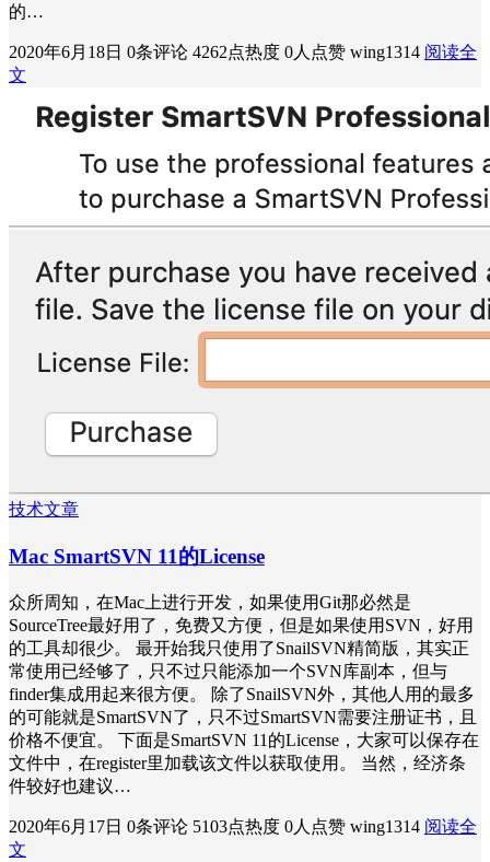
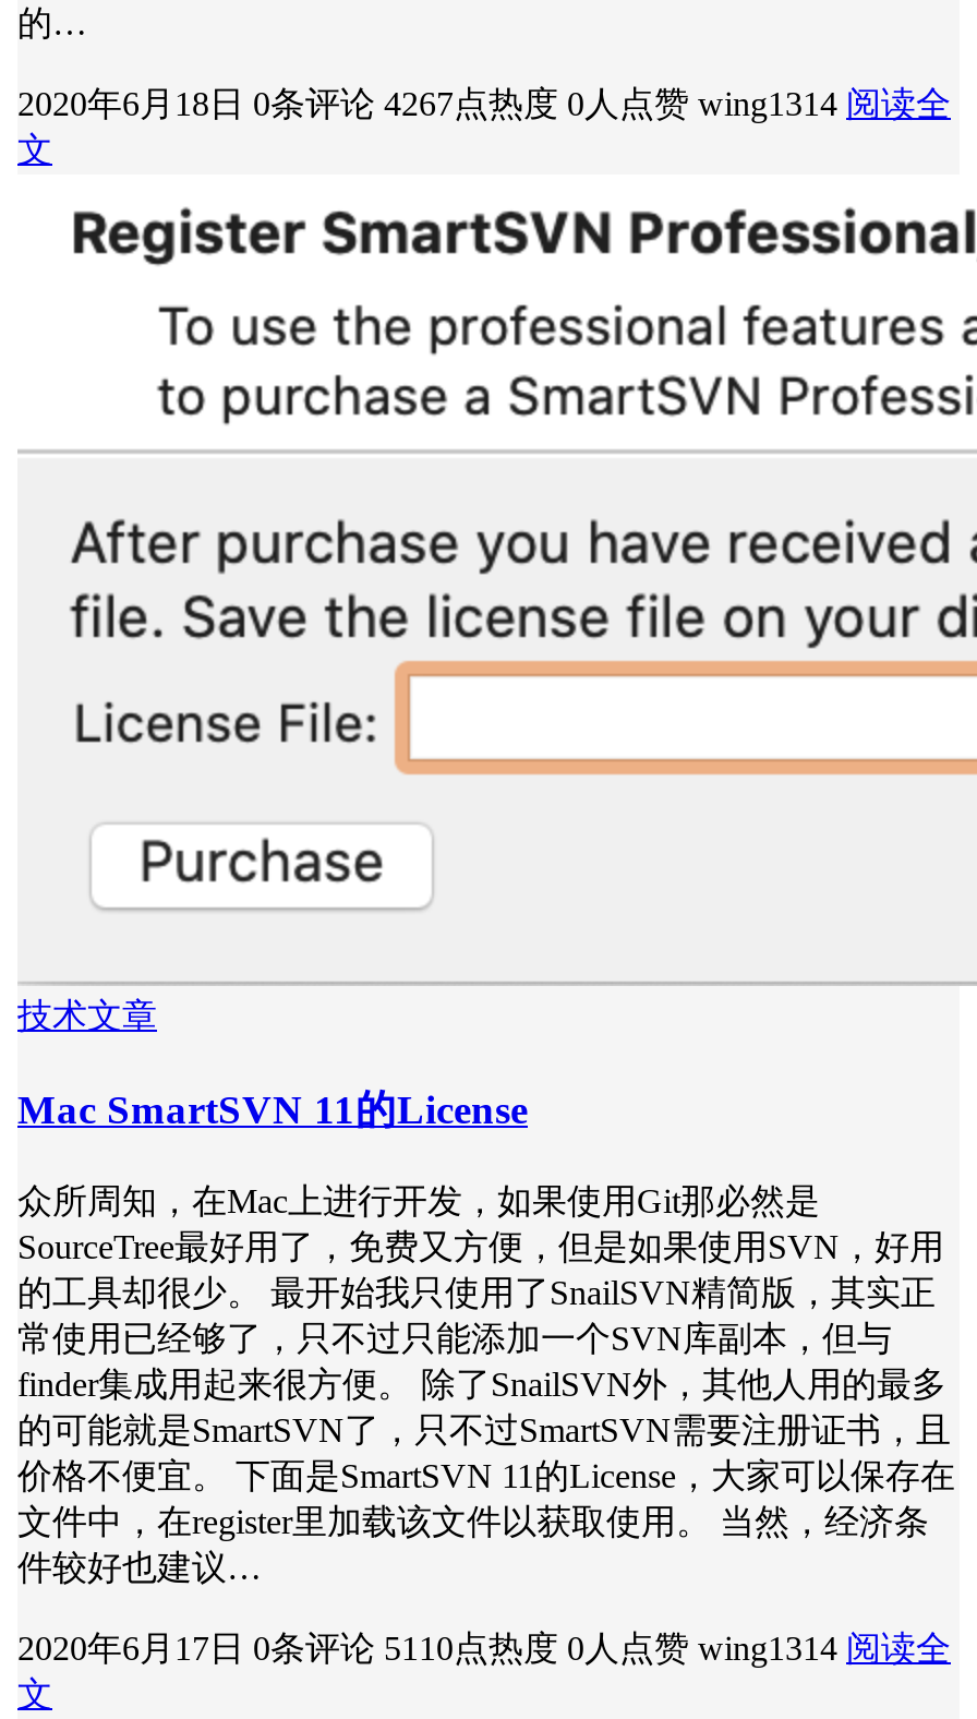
- 2020年6月18日 0条评论 4262点热度 0人点赞 wing1314 阅读全
+ 2020年6月18日 0条评论 4267点热度 0人点赞 wing1314 阅读全

- 2020年6月17日 0条评论 5103点热度 0人点赞 wing1314 阅读全
+ 2020年6月17日 0条评论 5110点热度 0人点赞 wing1314 阅读全
